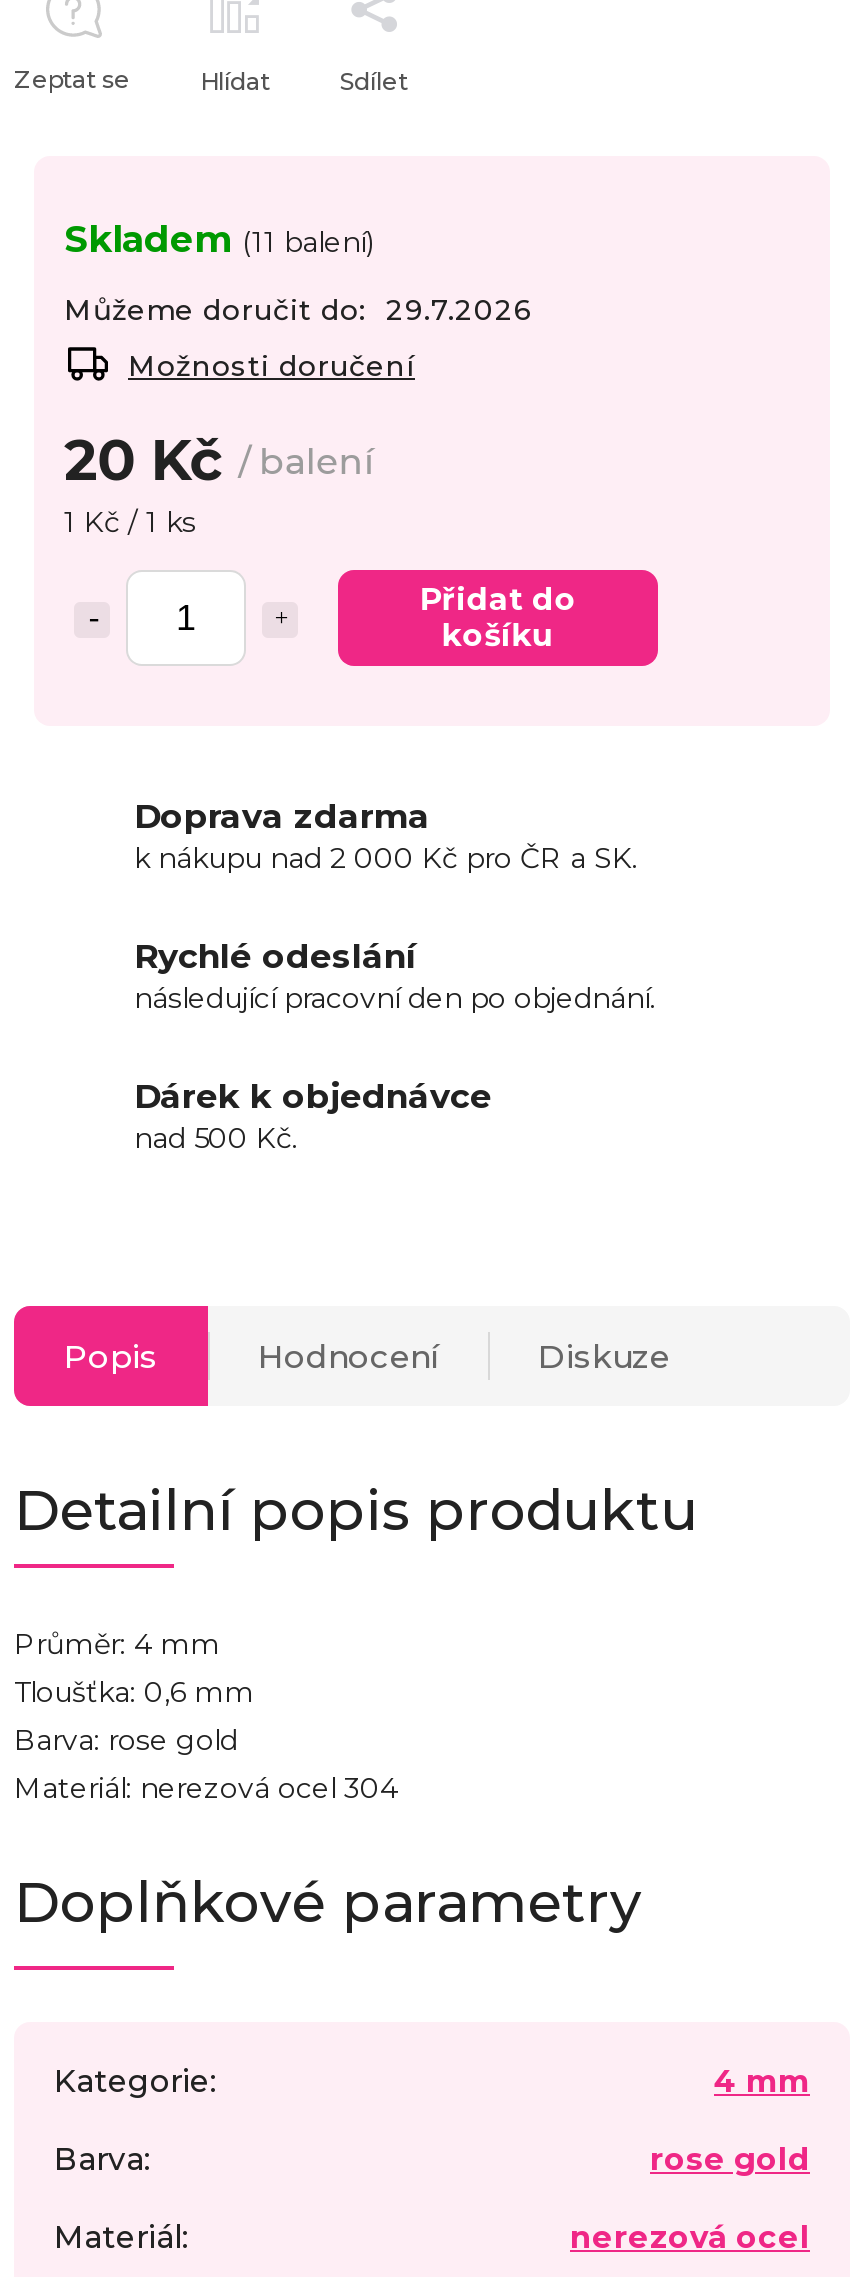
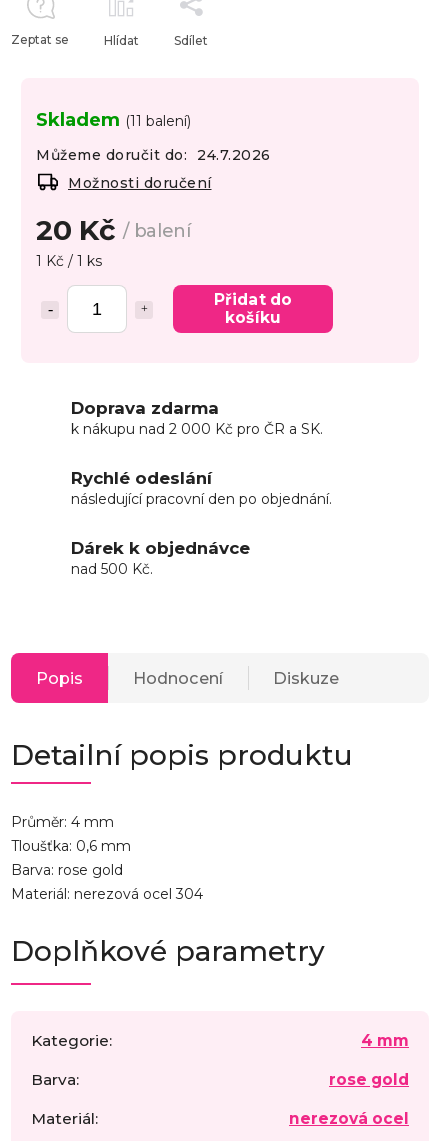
- Můžeme doručit do: 29.7.2026
+ Můžeme doručit do: 24.7.2026
